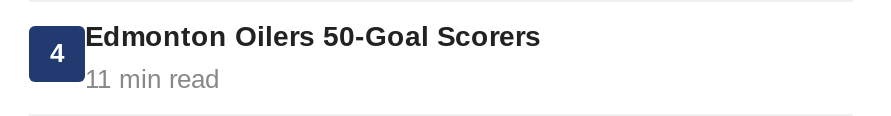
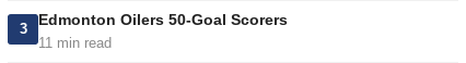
- 4
+ 3
